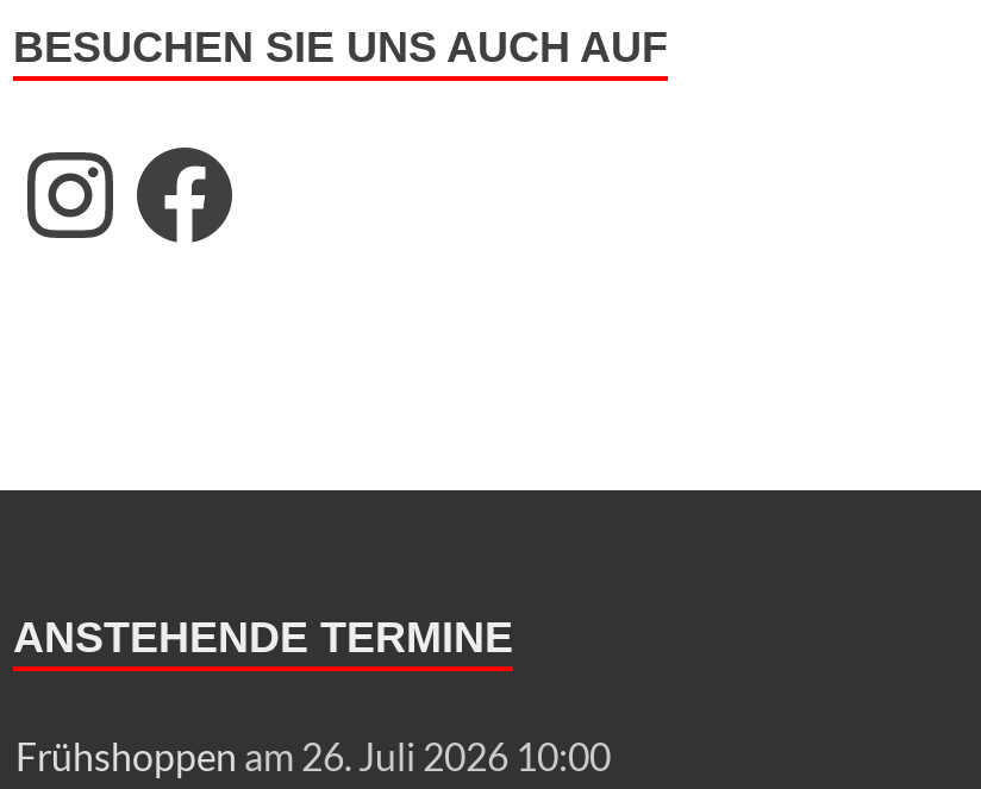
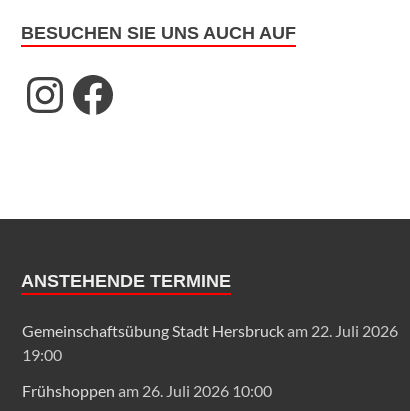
+ Gemeinschaftsübung Stadt Hersbruck am 22. Juli 2026
+ 19:00
